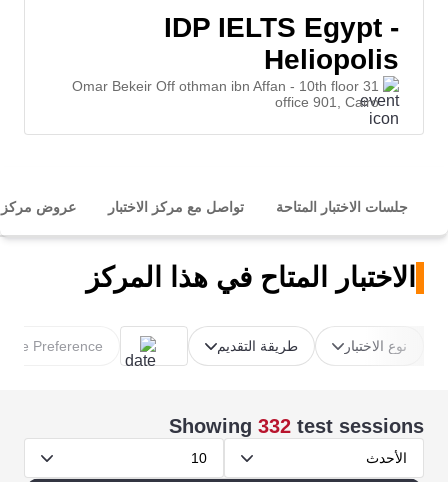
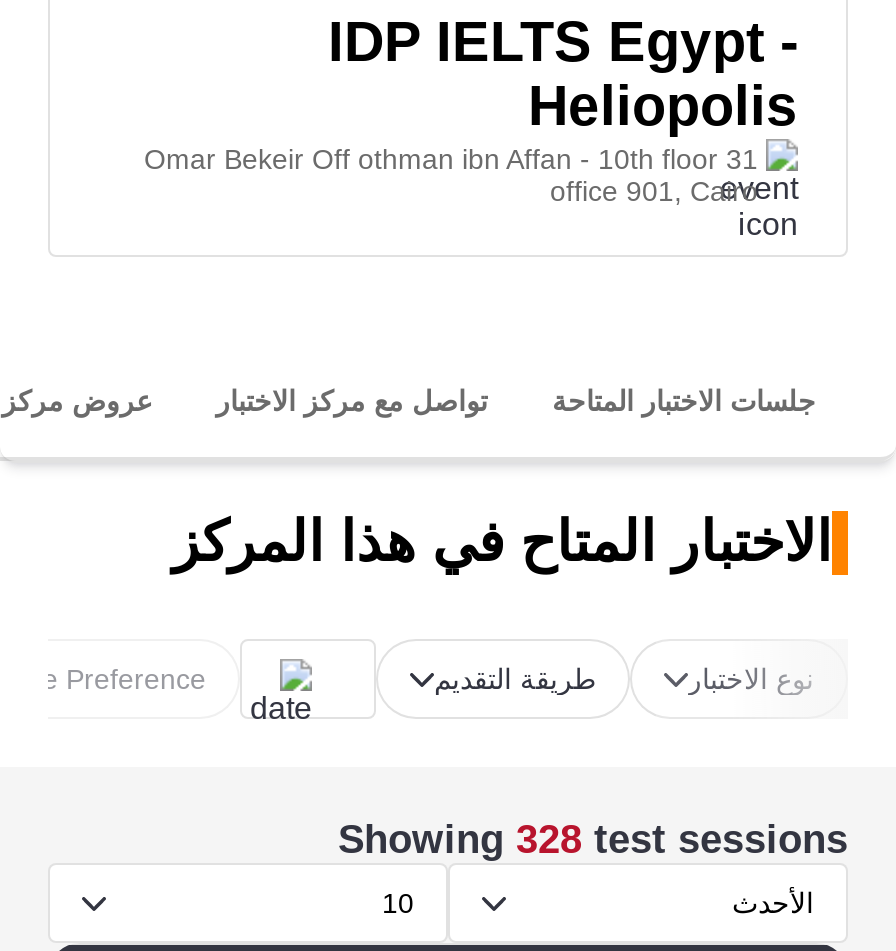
- Showing 332 test sessions
+ Showing 328 test sessions
